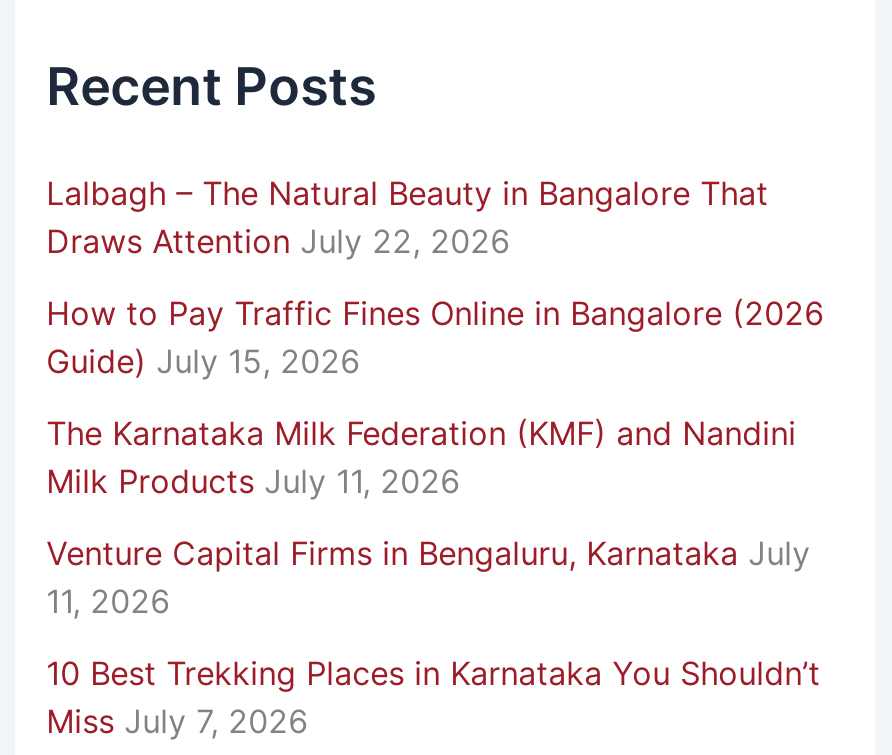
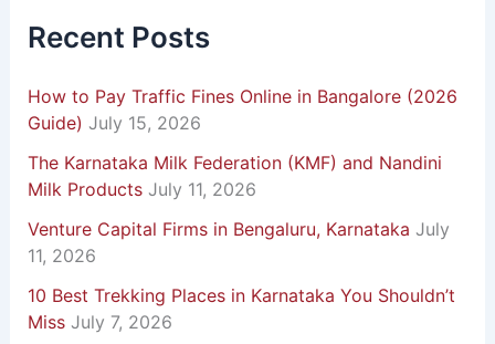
- Lalbagh – The Natural Beauty in Bangalore That
- Draws Attention July 22, 2026
